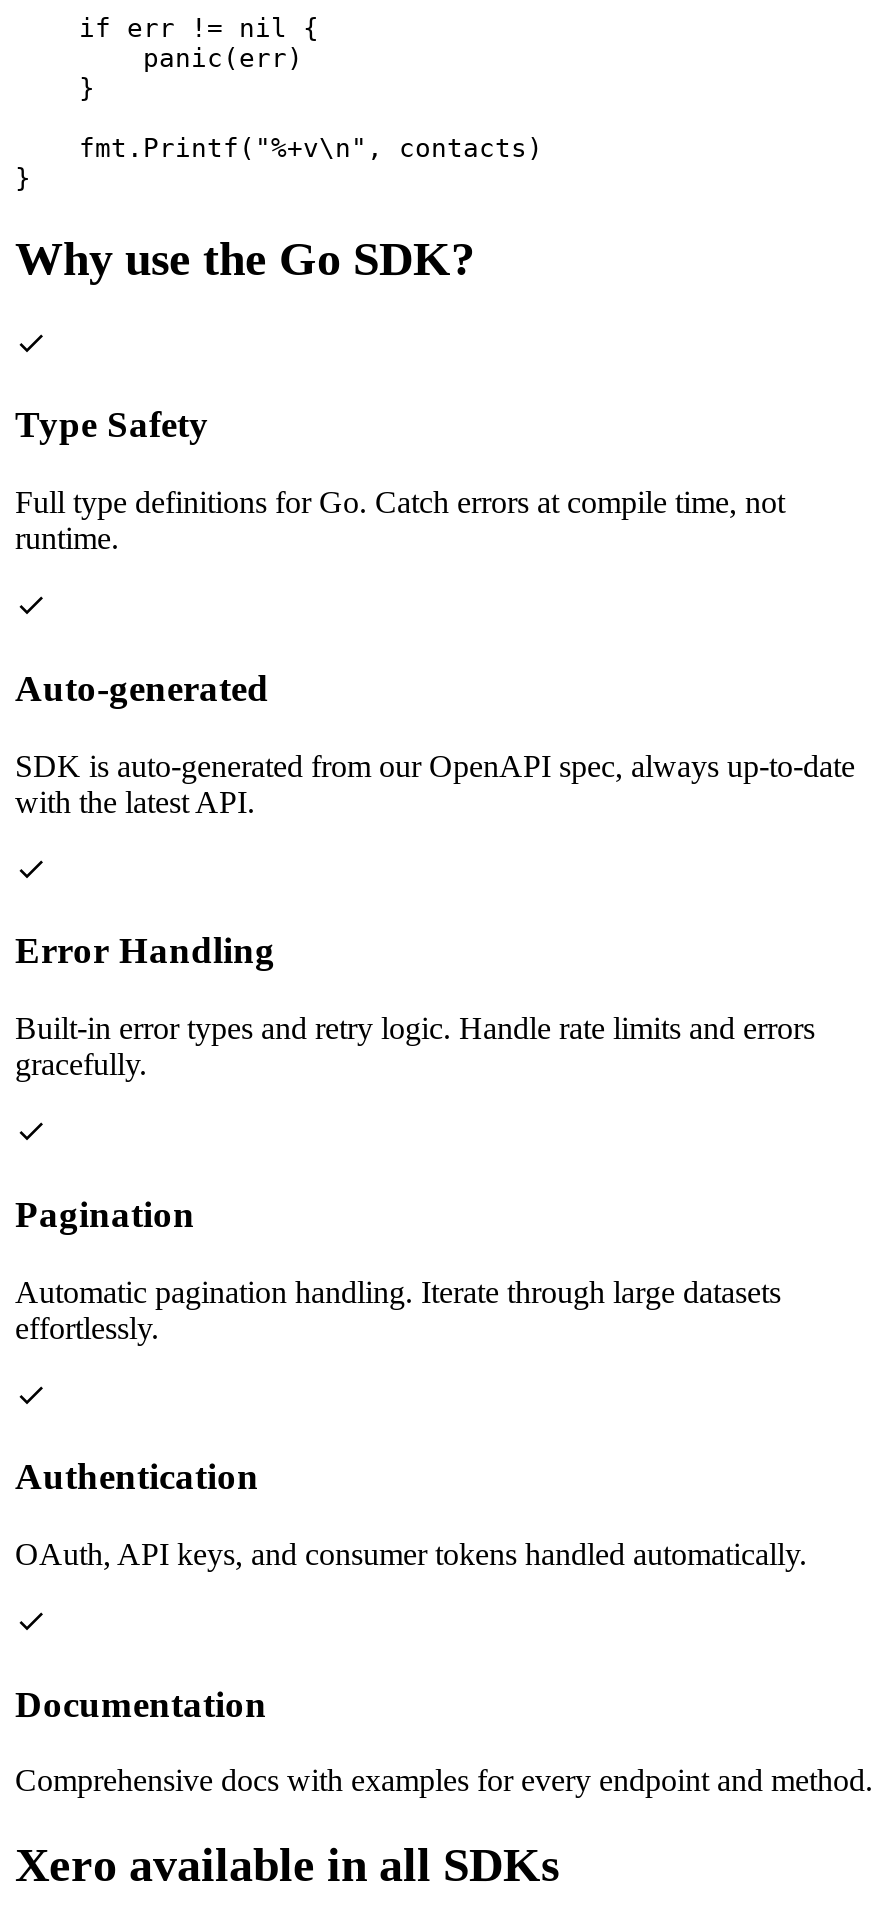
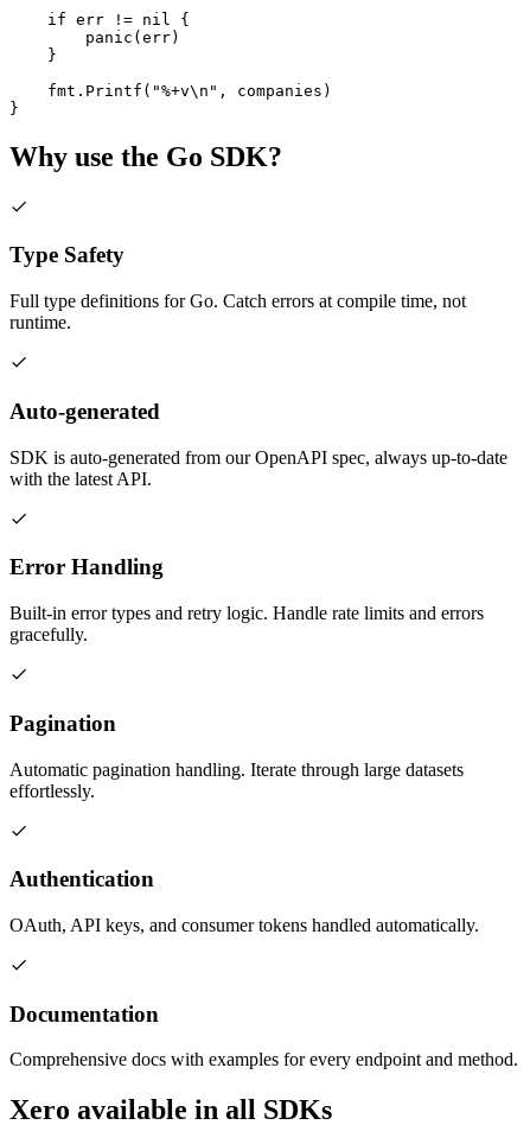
- fmt.Printf("%+v\n", contacts)
+ fmt.Printf("%+v\n", companies)
